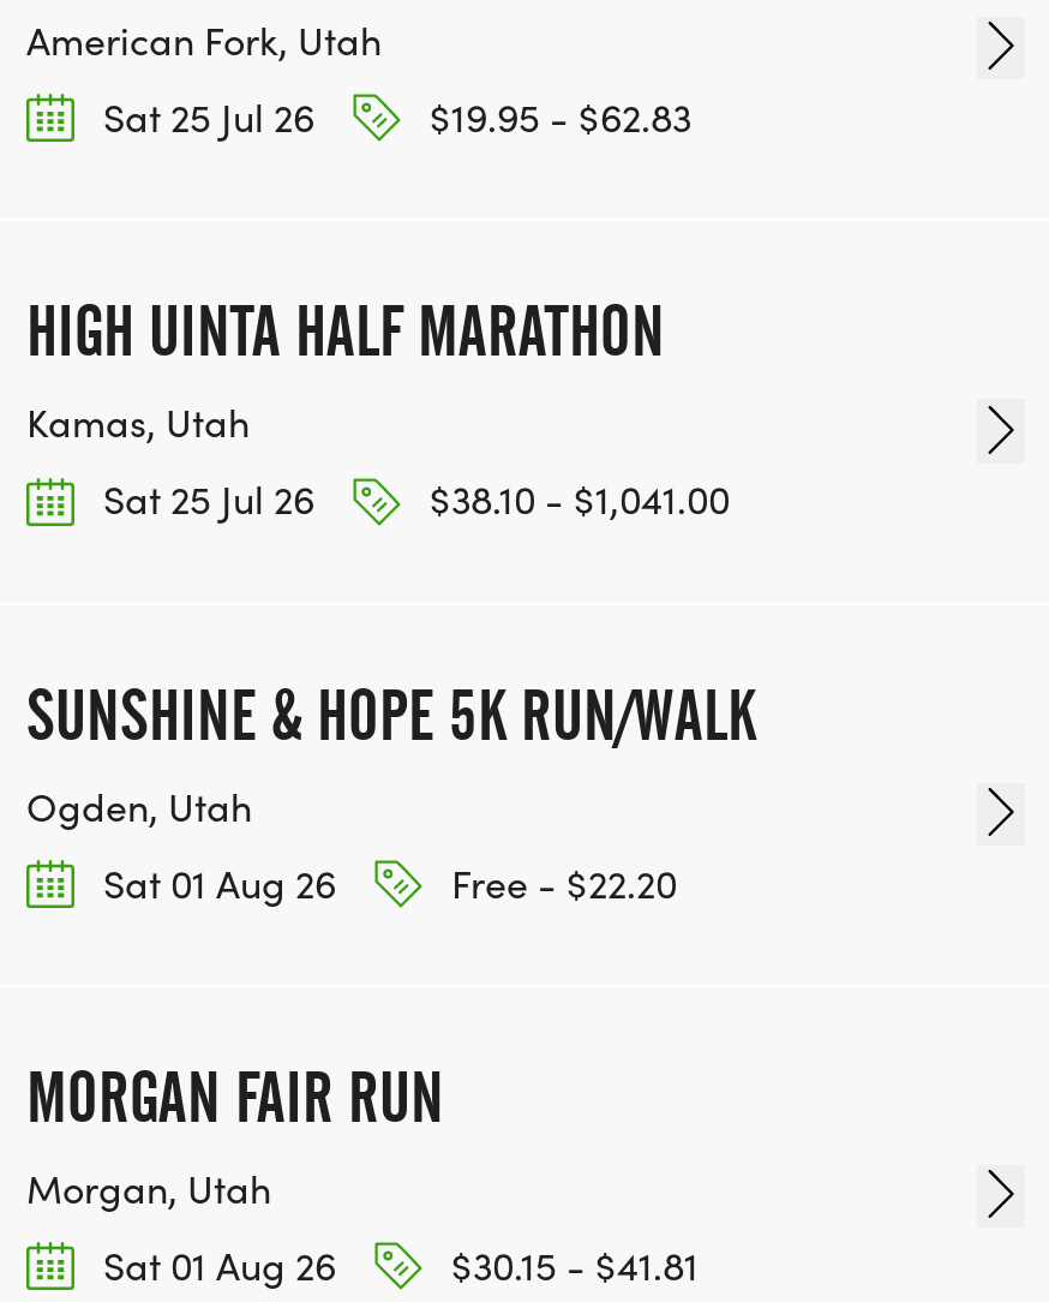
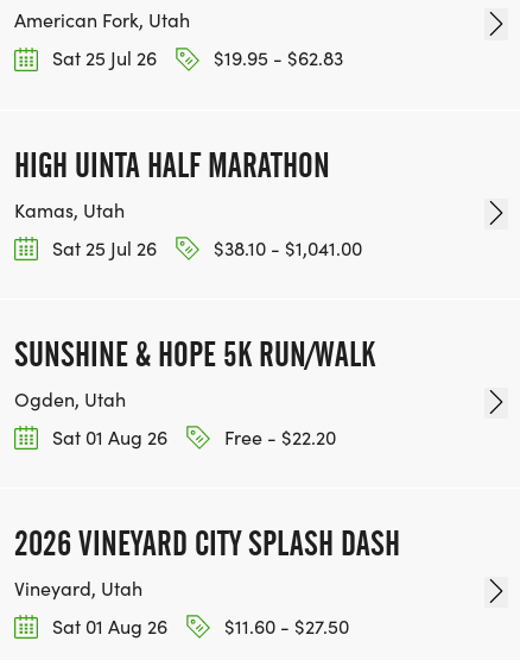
- MORGAN FAIR RUN
- Morgan, Utah
+ 2026 VINEYARD CITY SPLASH DASH
+ Vineyard, Utah

- $30.15 - $41.81
+ $11.60 - $27.50
